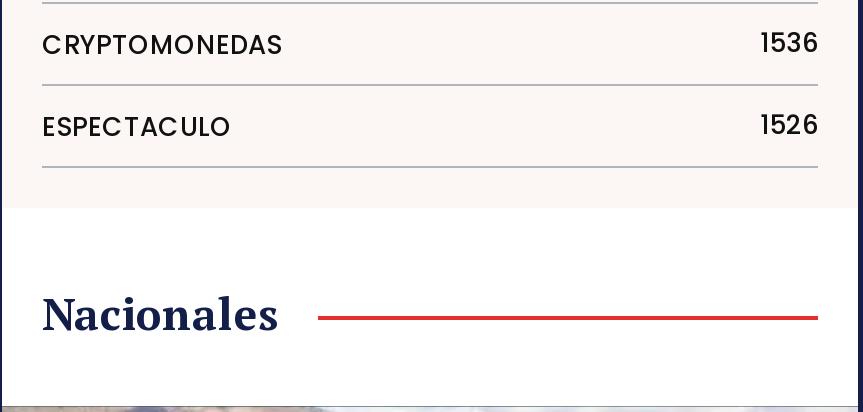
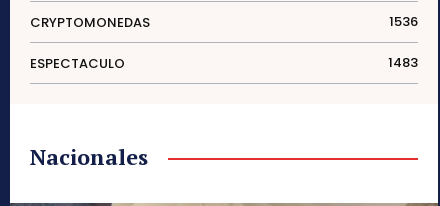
- 1526
+ 1483
